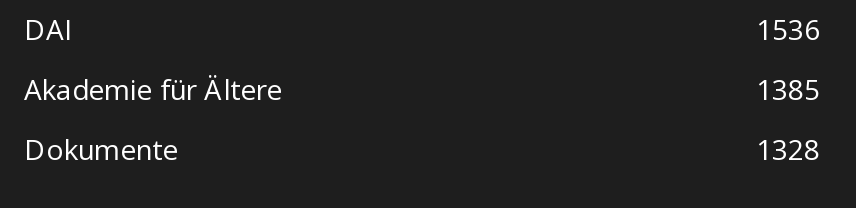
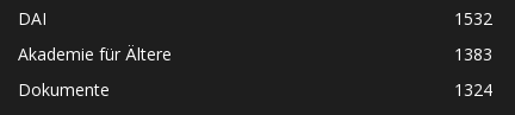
- 1536
+ 1532

- 1385
+ 1383

- 1328
+ 1324
